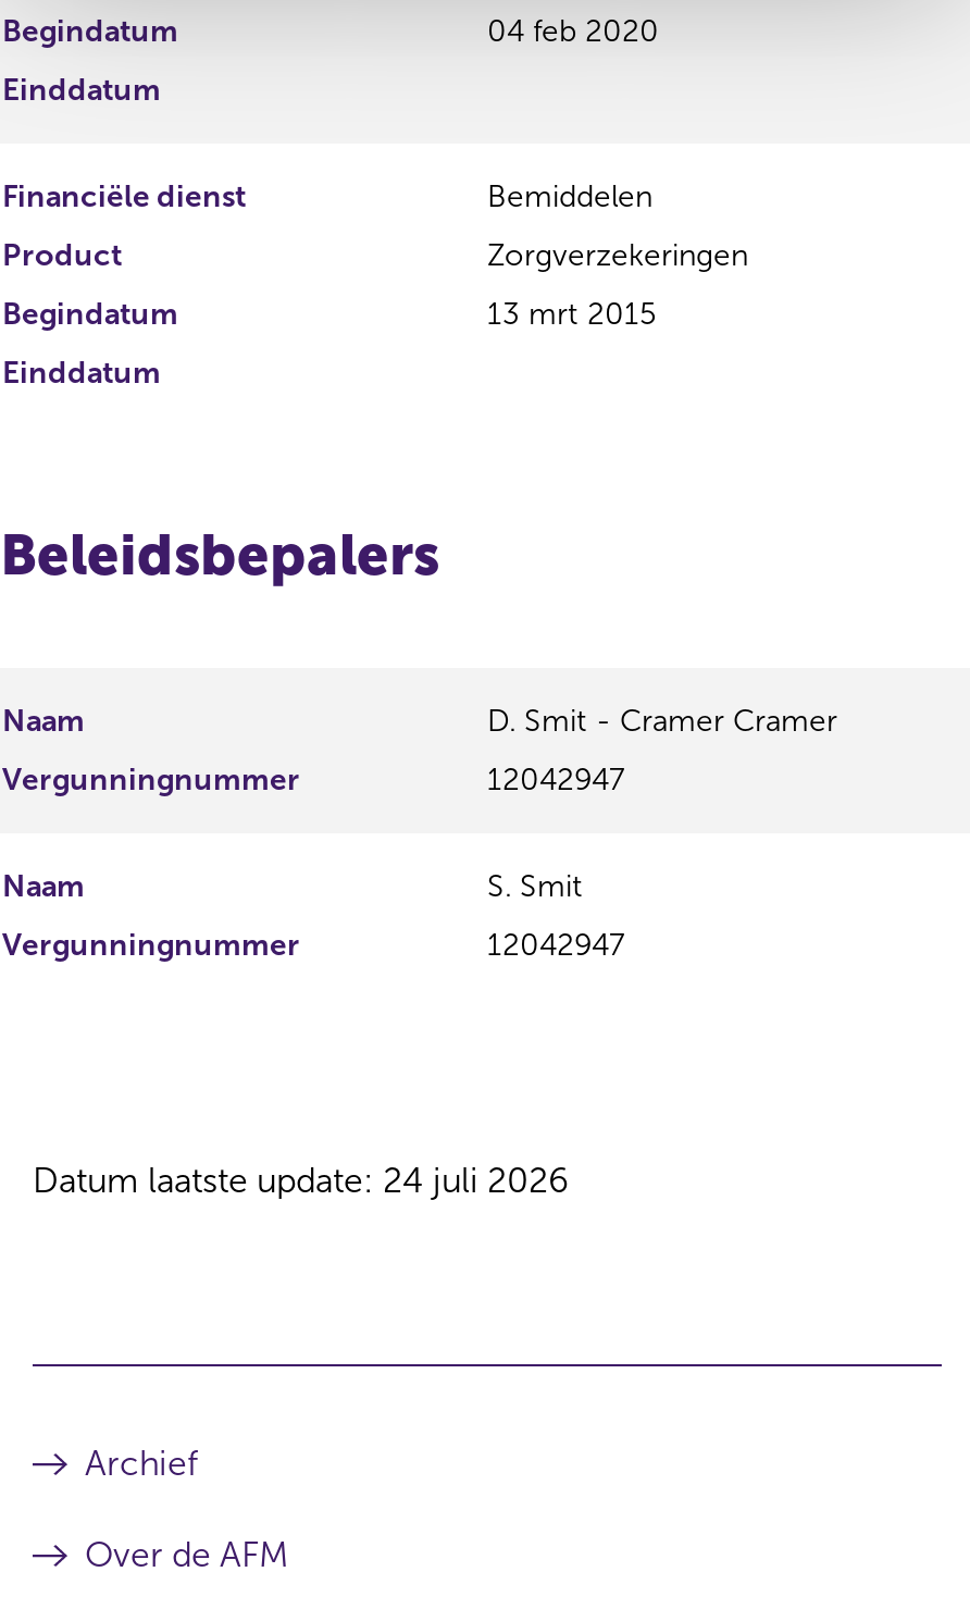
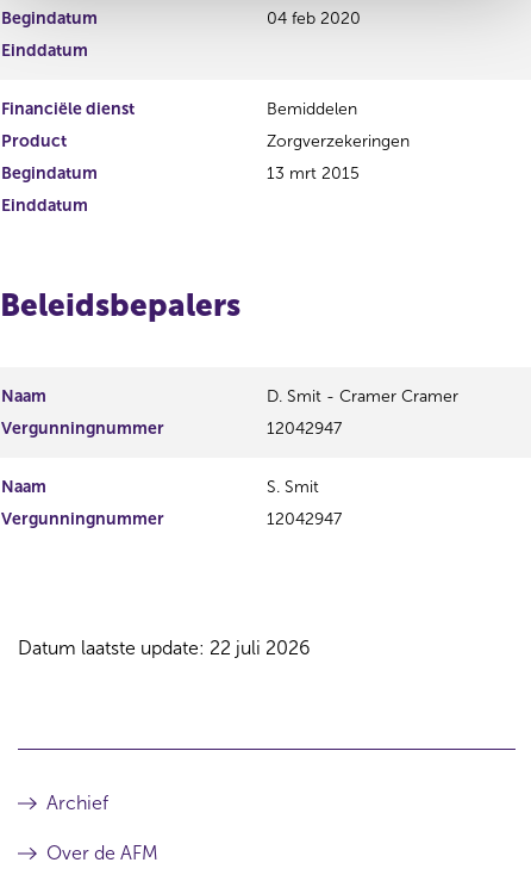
- Datum laatste update: 24 juli 2026
+ Datum laatste update: 22 juli 2026
